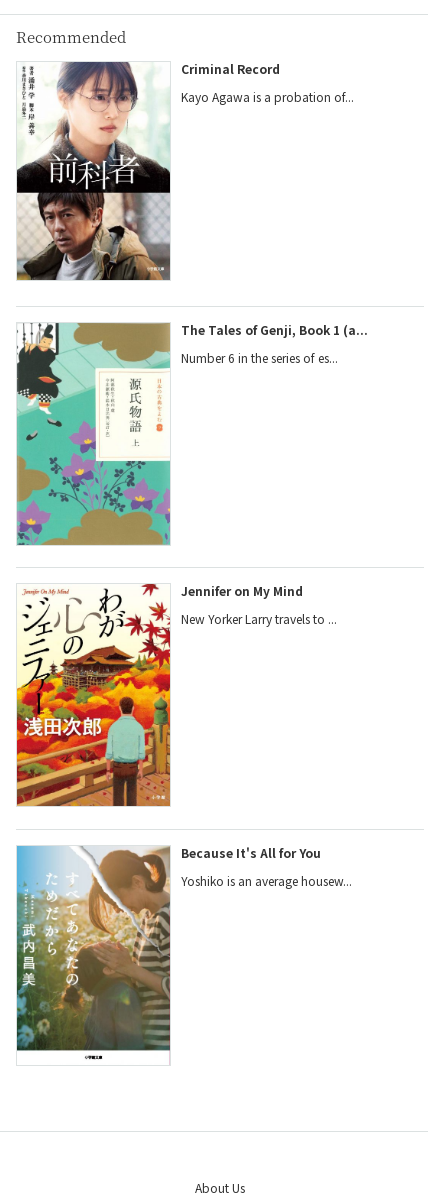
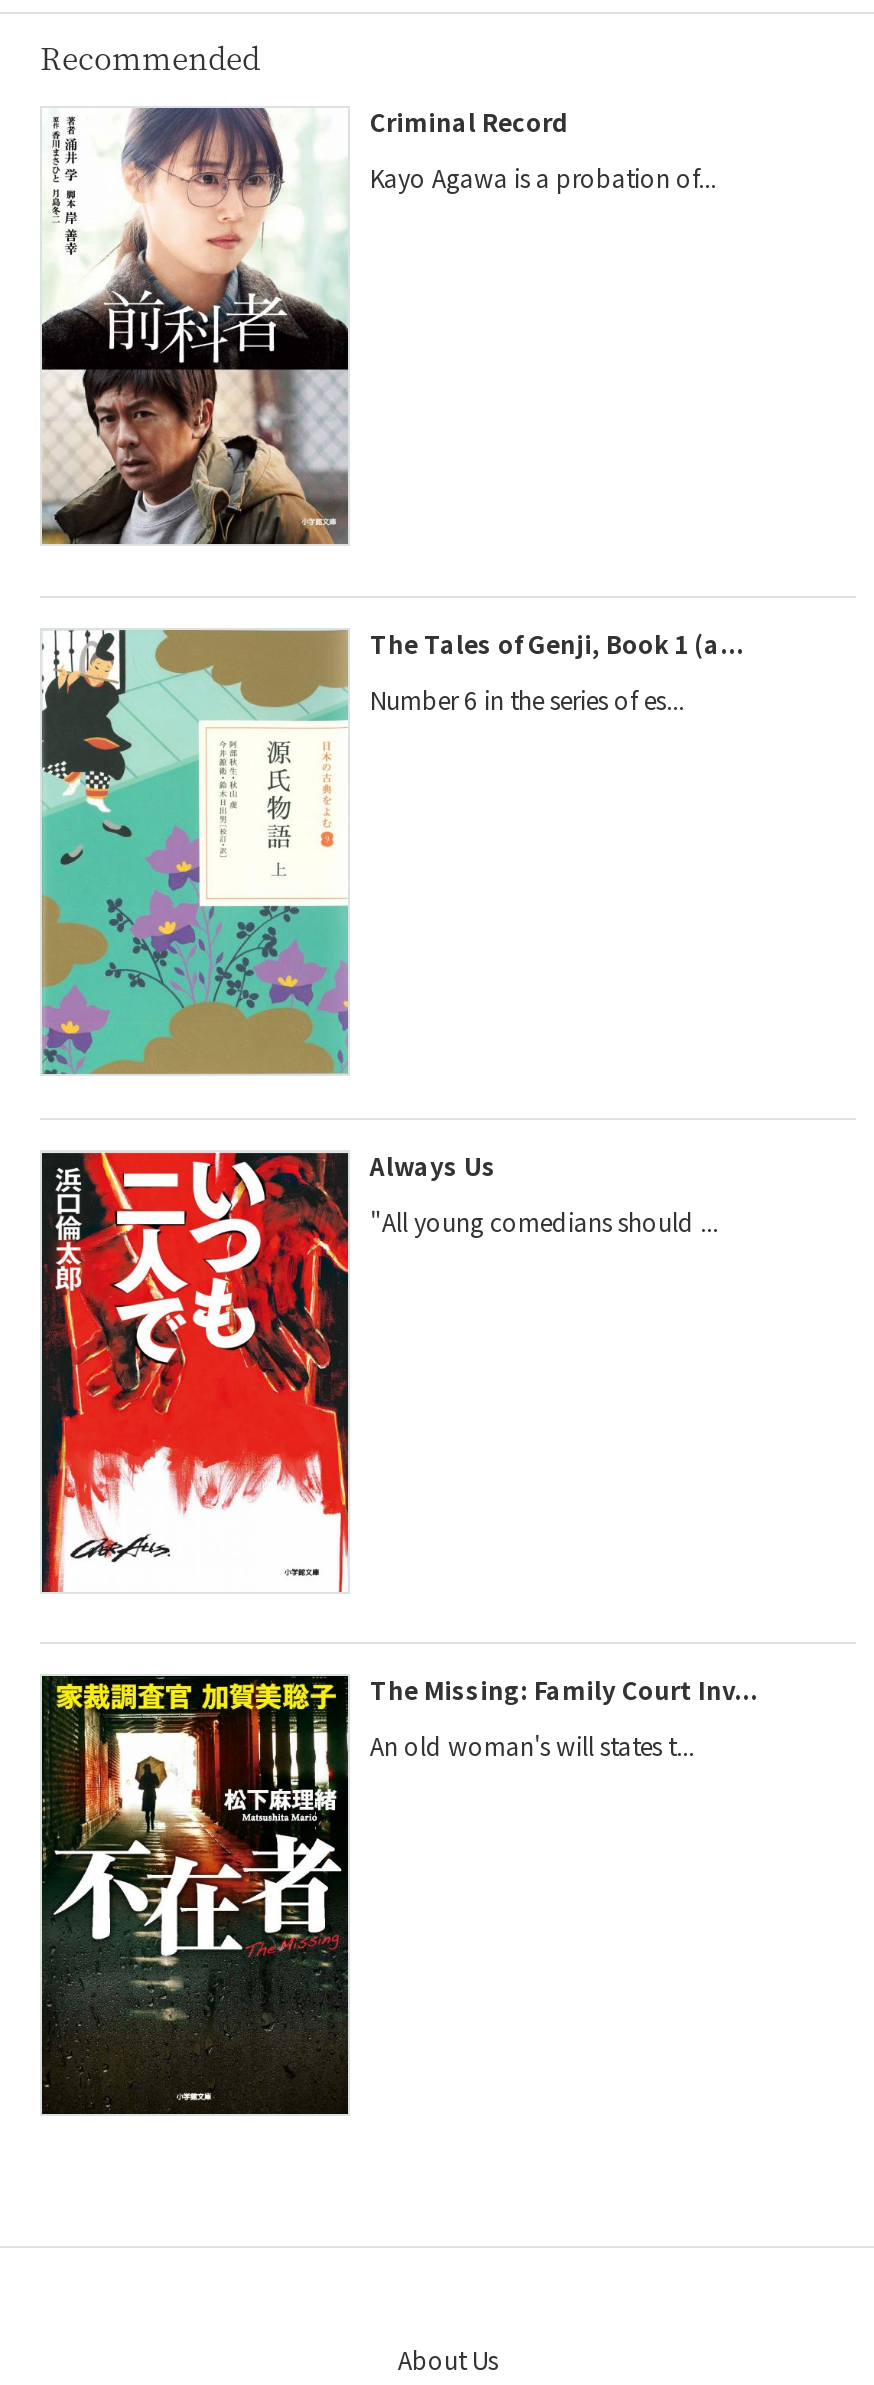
- [image]
- Jennifer on My Mind
+ [image]
+ Always Us

- New Yorker Larry travels to ...
+ "All young comedians should ...

- [image]
- Because It's All for You
+ [image]
+ The Missing: Family Court Inv...

- Yoshiko is an average housew...
+ An old woman's will states t...
